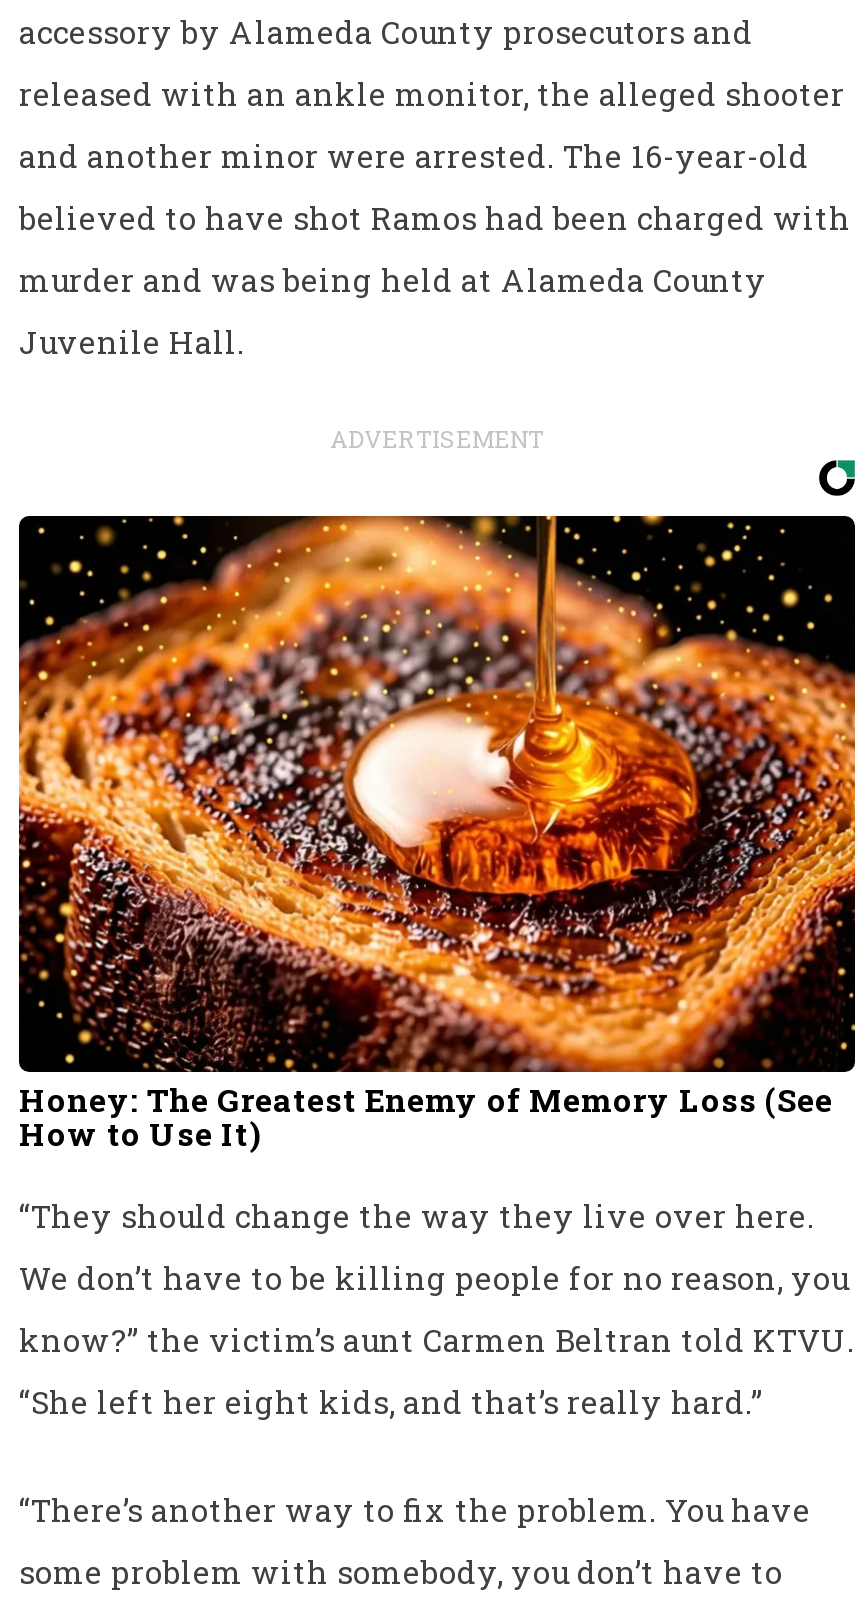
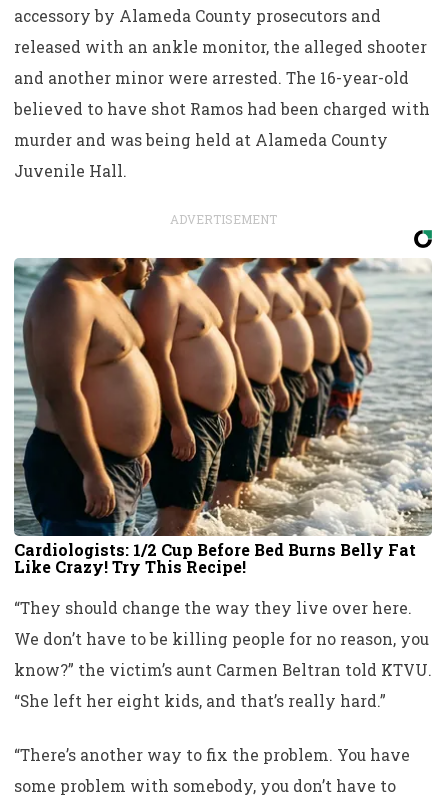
- [image]
- Honey: The Greatest Enemy of Memory Loss (See
- How to Use It)
+ [image]
+ Cardiologists: 1/2 Cup Before Bed Burns Belly Fat
+ Like Crazy! Try This Recipe!
